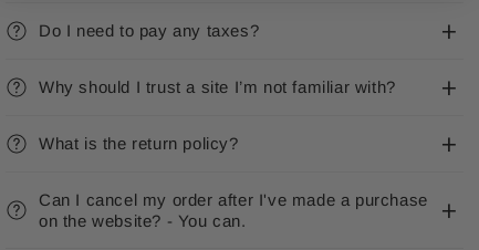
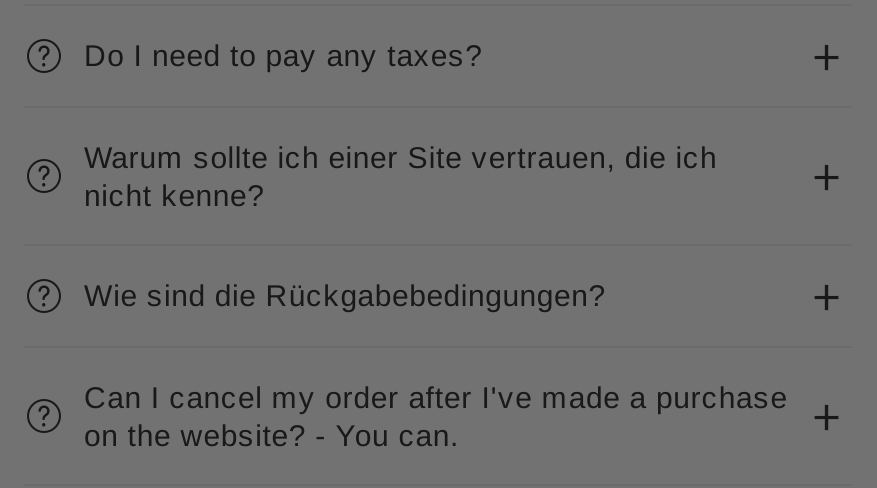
- Why should I trust a site I’m not familiar with?
+ Warum sollte ich einer Site vertrauen, die ich
+ nicht kenne?

- What is the return policy?
+ Wie sind die Rückgabebedingungen?
